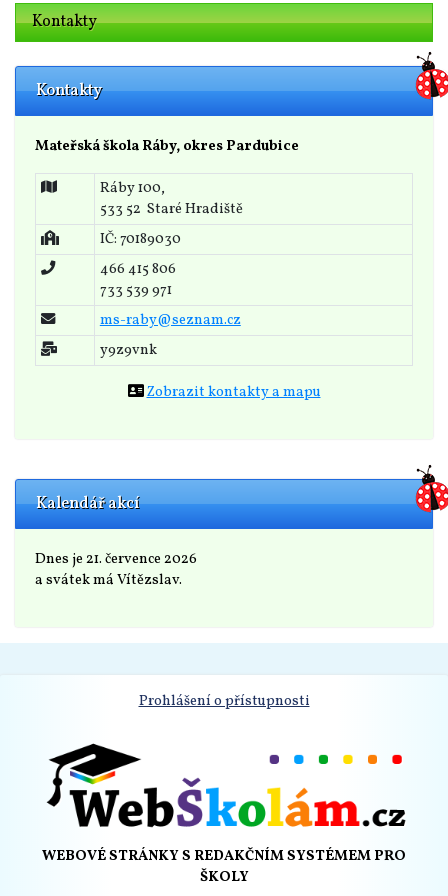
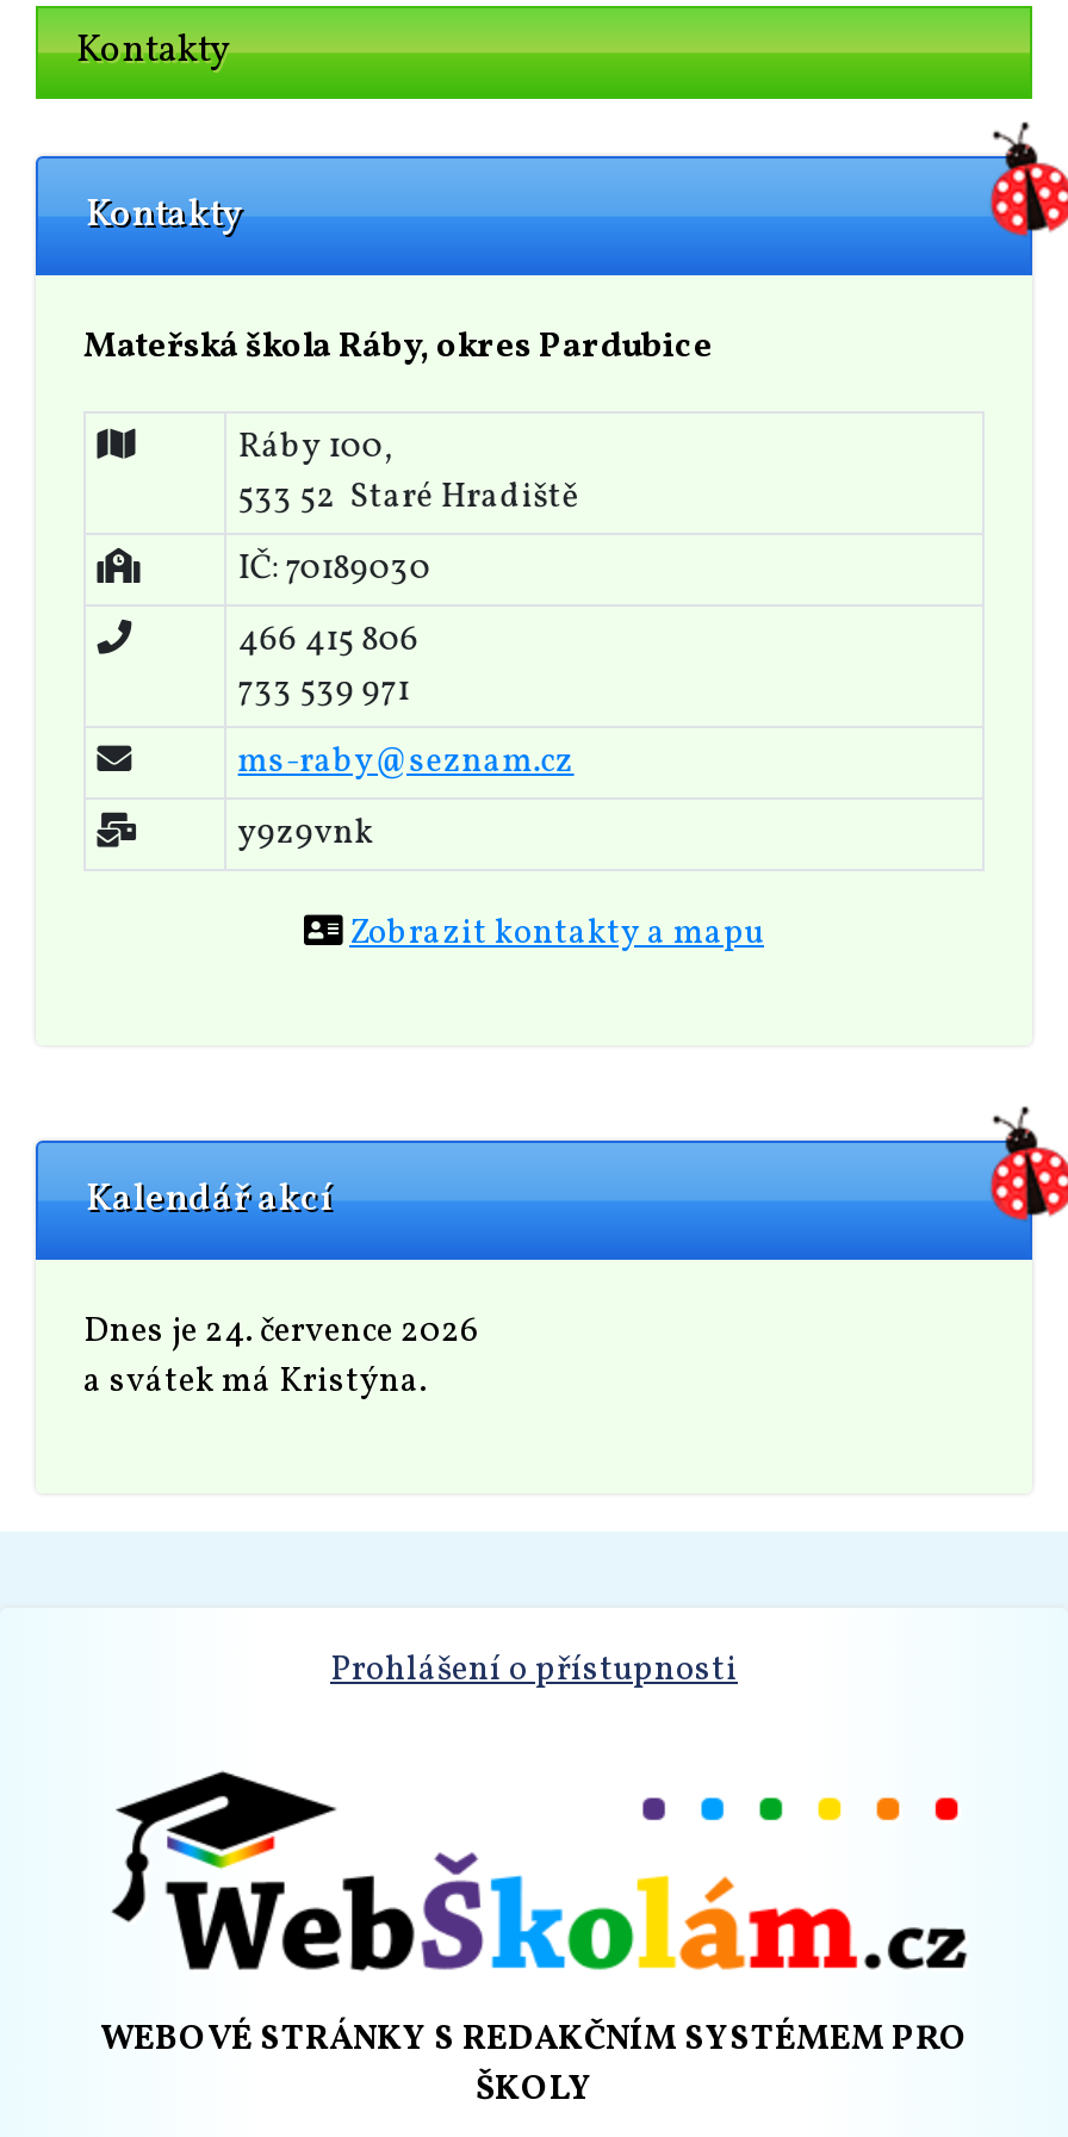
- Dnes je 21. července 2026
+ Dnes je 24. července 2026

- a svátek má Vítězslav.
+ a svátek má Kristýna.
